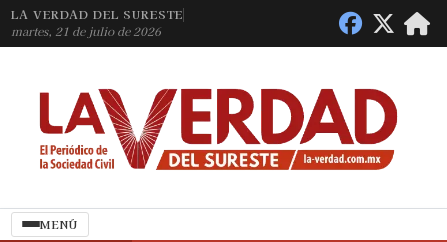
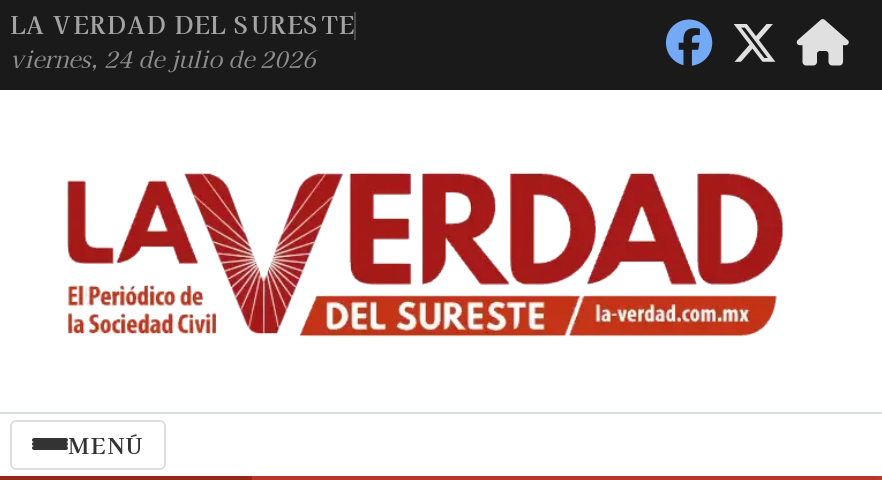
- martes, 21 de julio de 2026
+ viernes, 24 de julio de 2026
